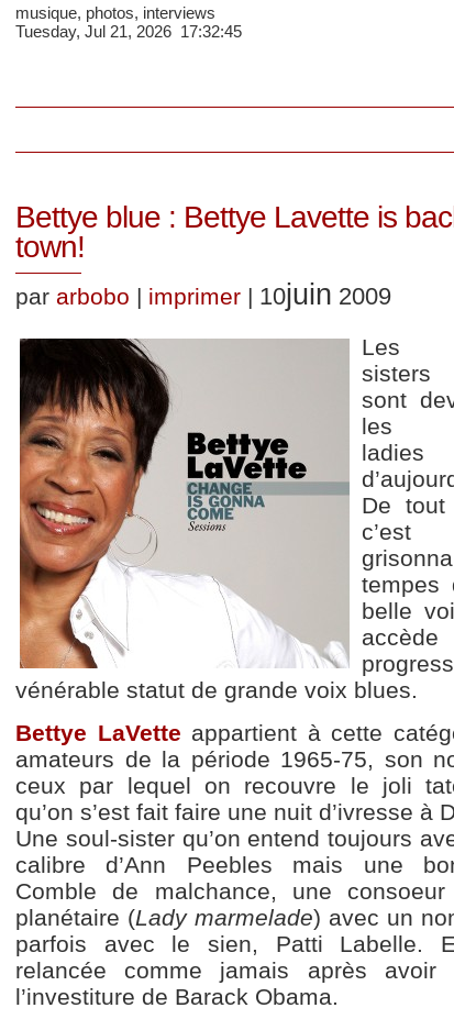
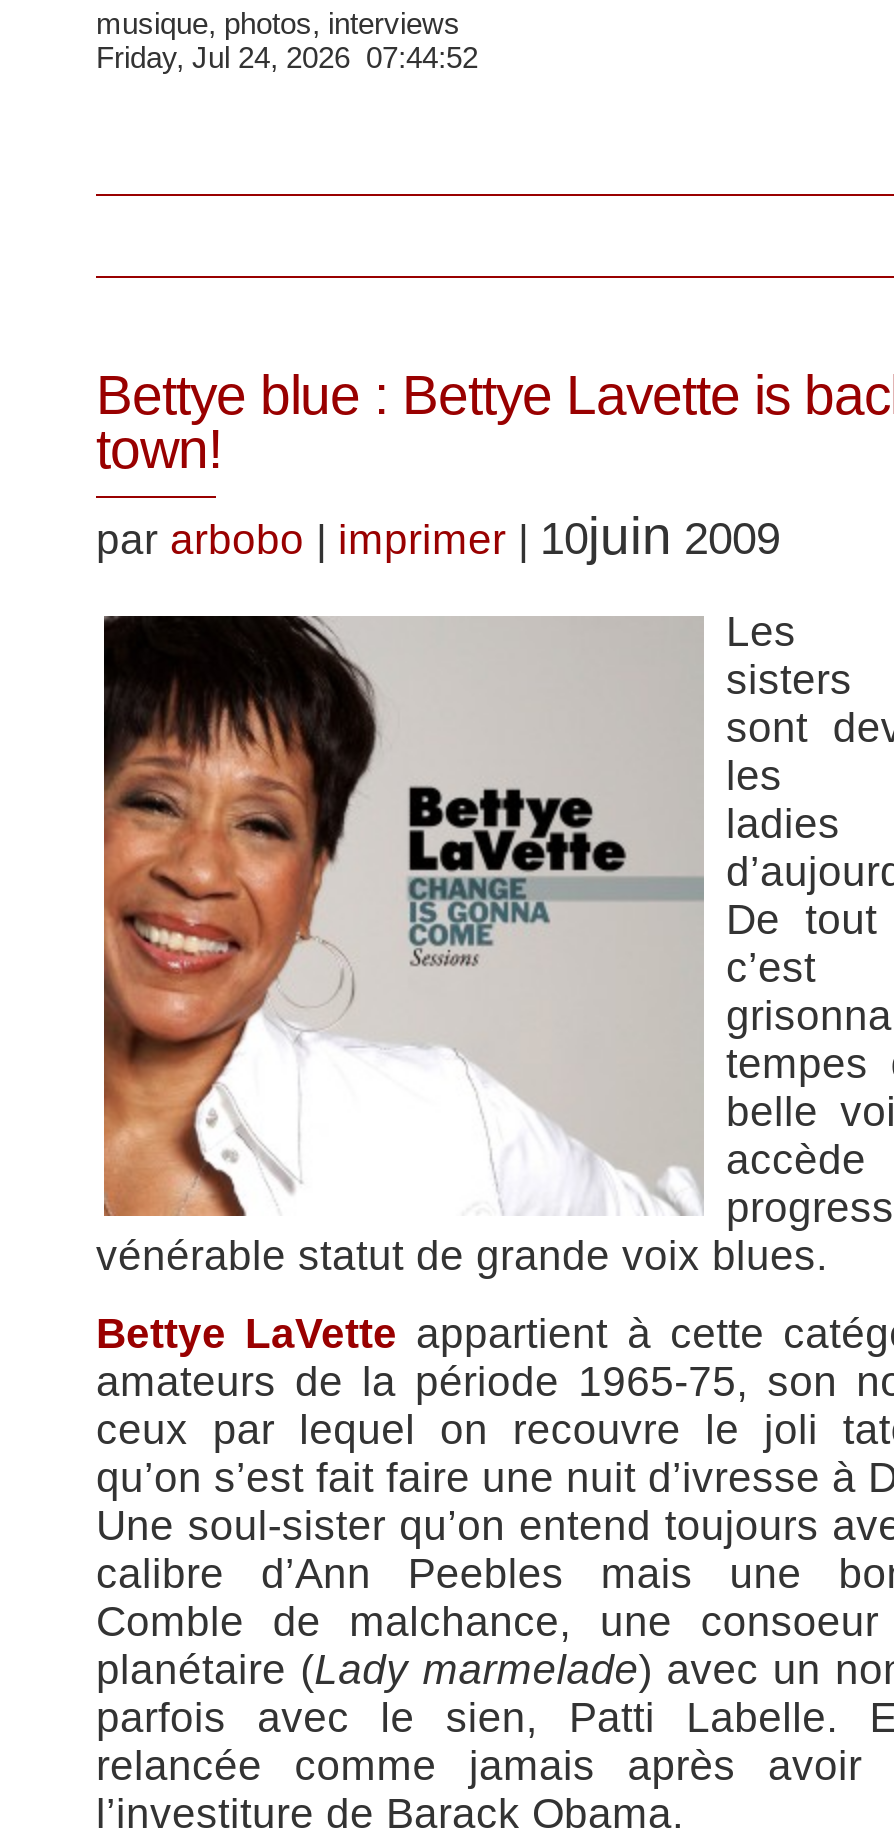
- Tuesday, Jul 21, 2026 17:32:45
+ Friday, Jul 24, 2026 07:44:52
